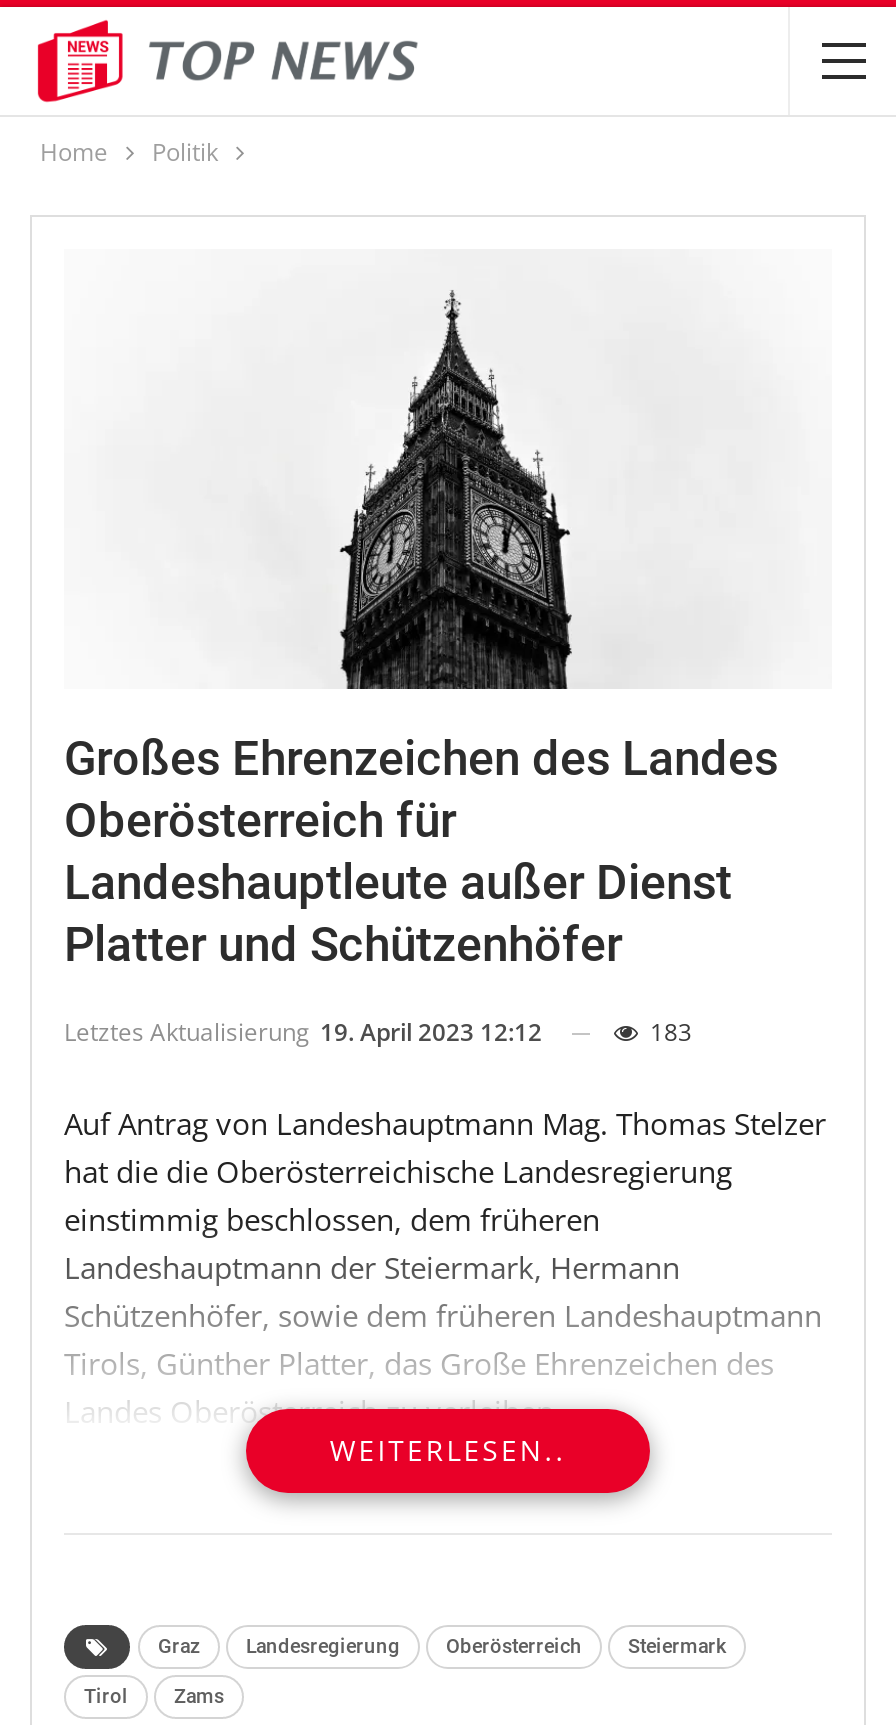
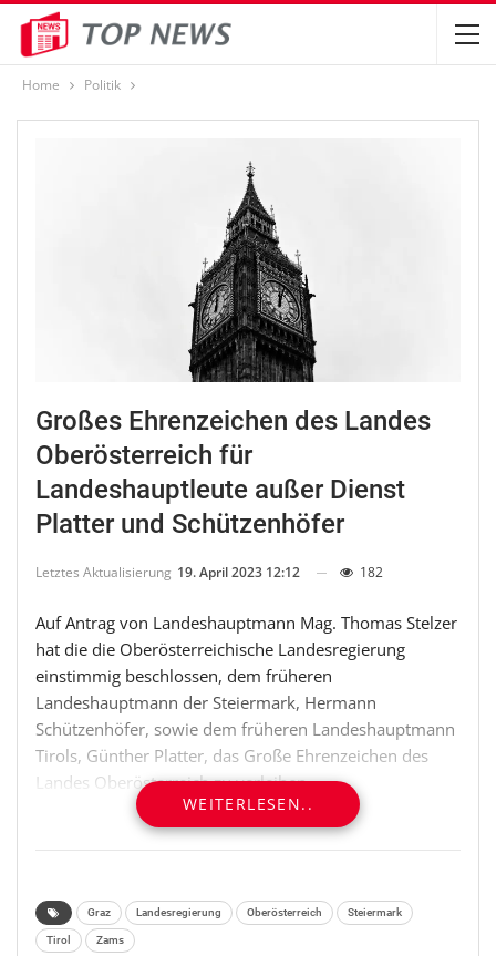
- 183
+ 182
